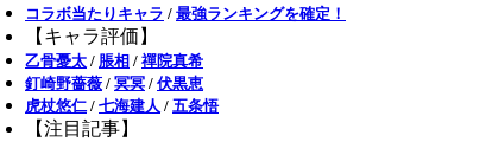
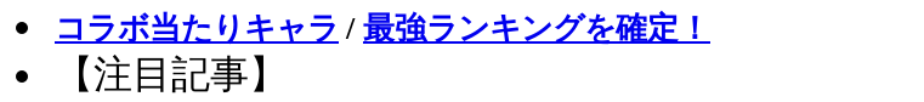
- 【キャラ評価】
- 乙骨憂太/脹相/禪院真希
- 釘崎野薔薇/冥冥/伏黒恵
- 虎杖悠仁/七海建人/五条悟
